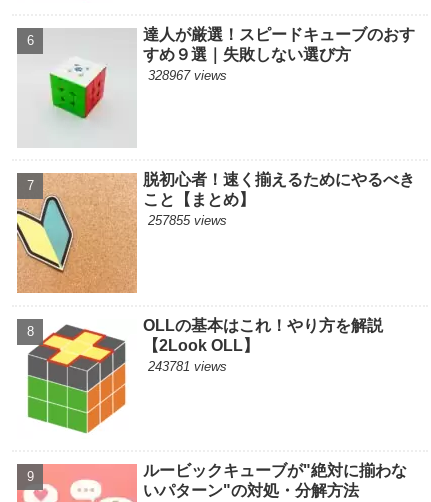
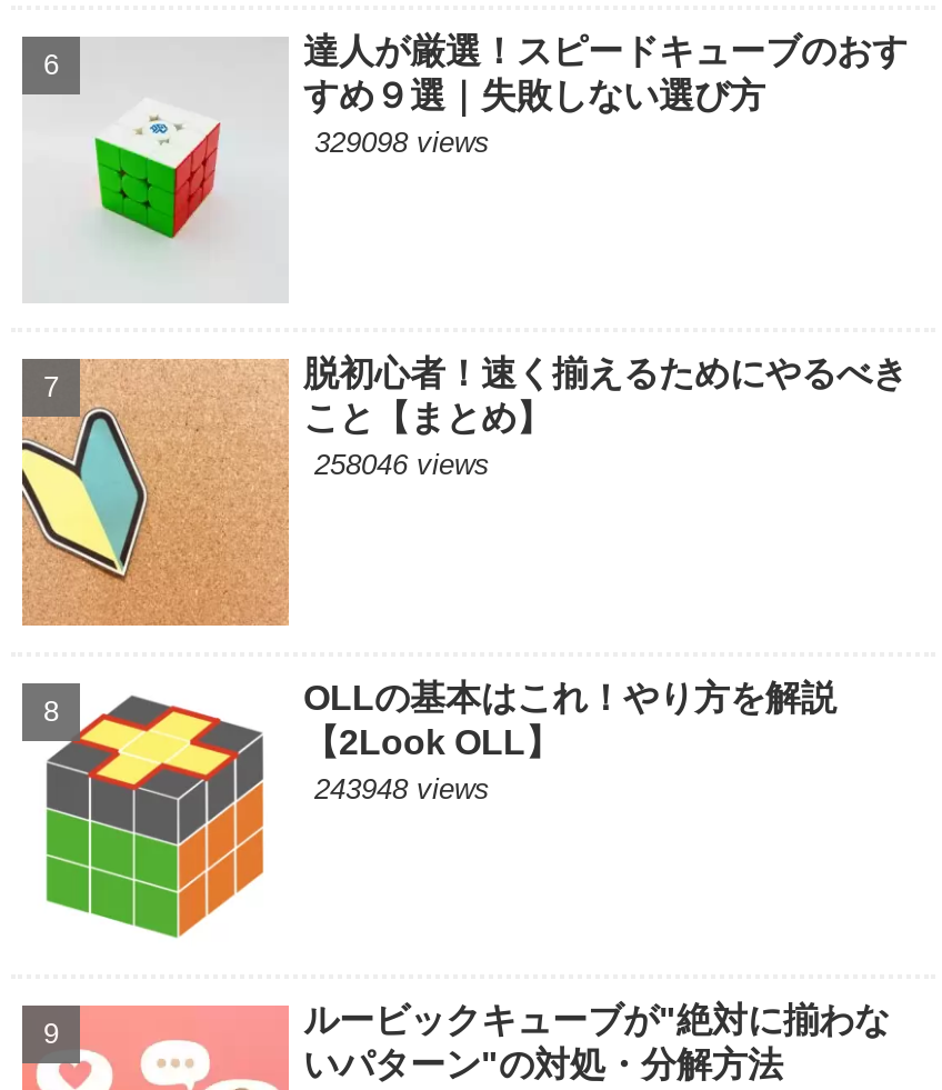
- 328967 views
+ 329098 views

- 257855 views
+ 258046 views

- 243781 views
+ 243948 views
